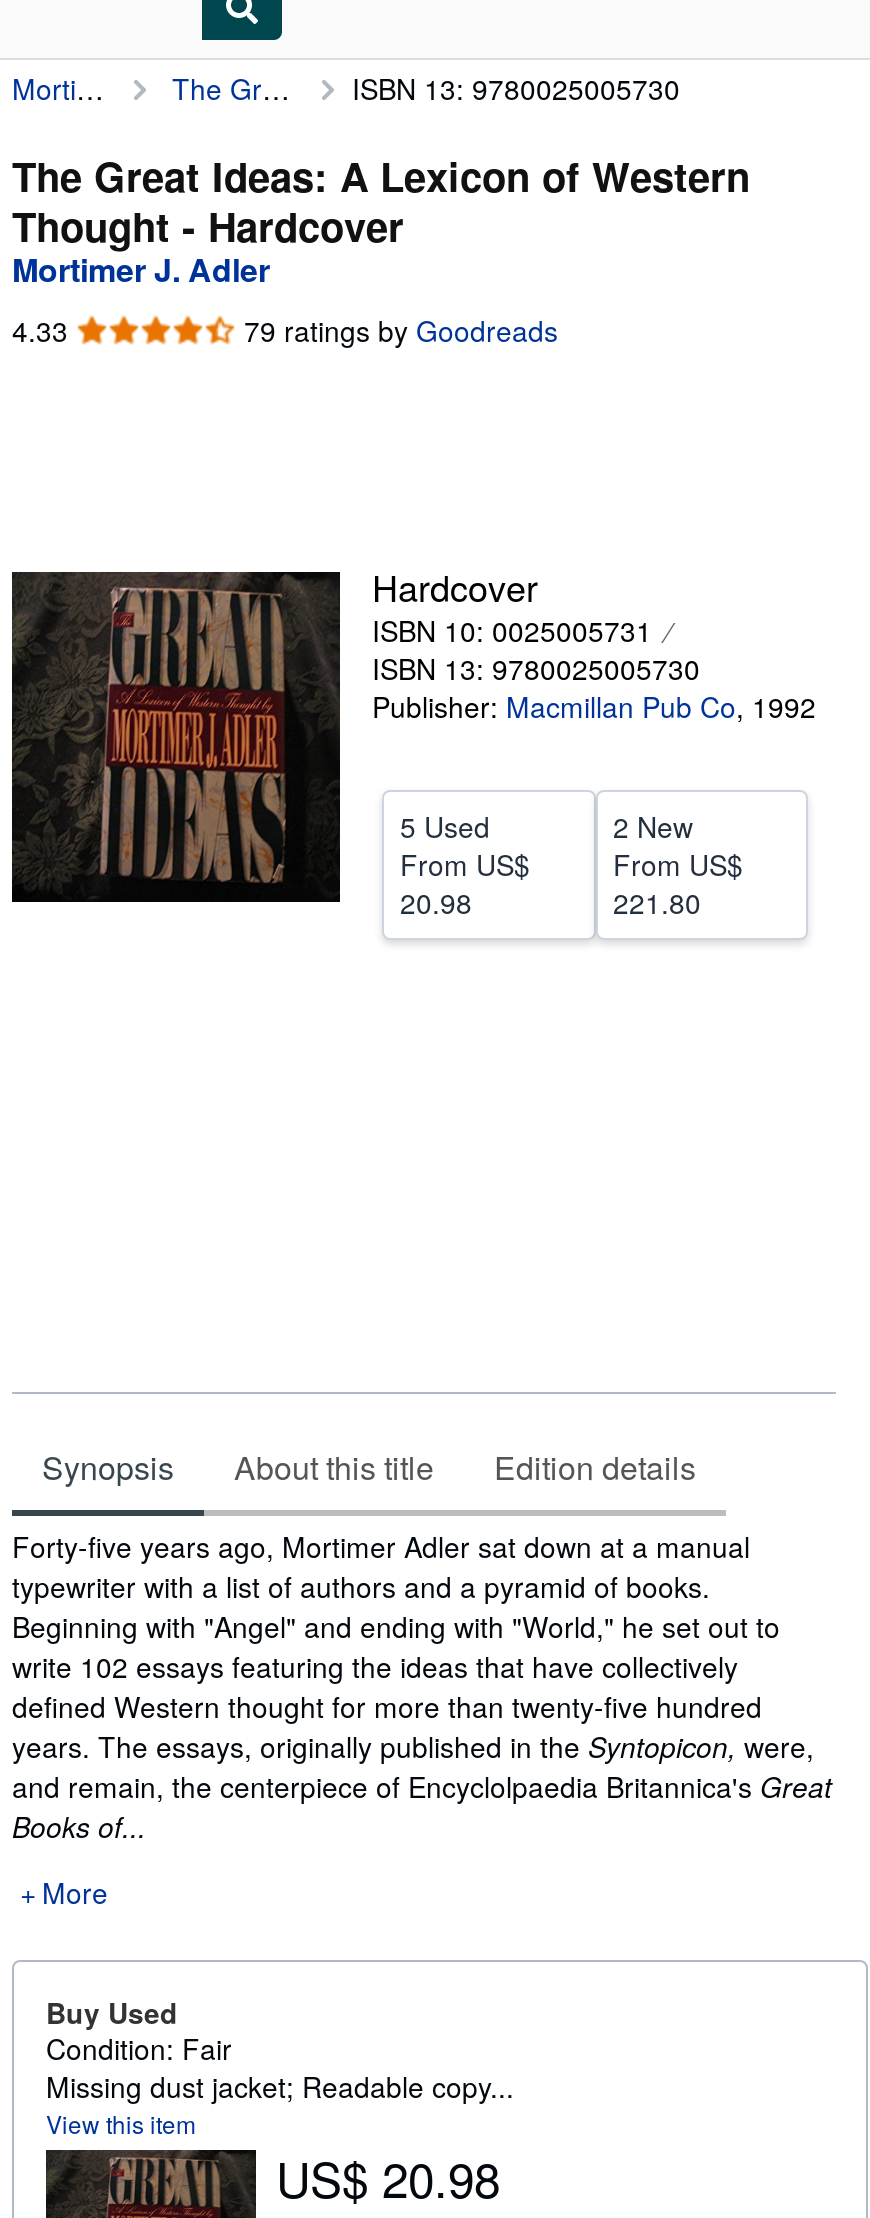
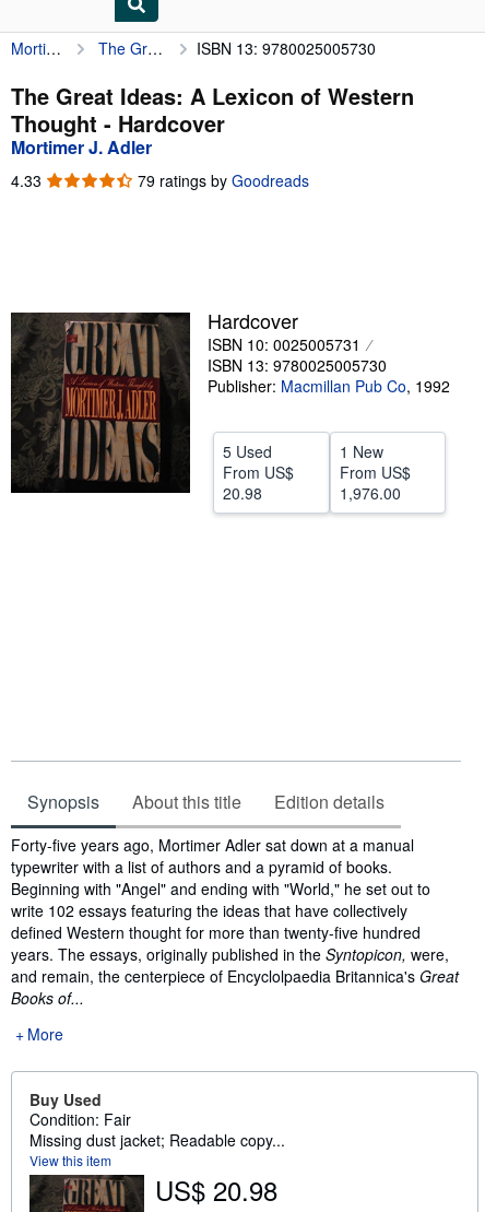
- 2 New
+ 1 New

- 221.80
+ 1,976.00
